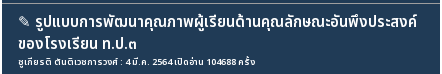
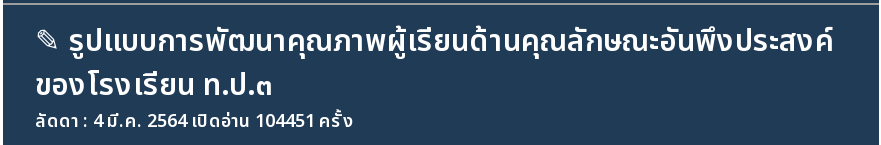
- ชูเกียรติ ตันติเวชการวงศ์ : 4 มี.ค. 2564 เปิดอ่าน 104688 ครั้ง
+ ลัดดา : 4 มี.ค. 2564 เปิดอ่าน 104451 ครั้ง
